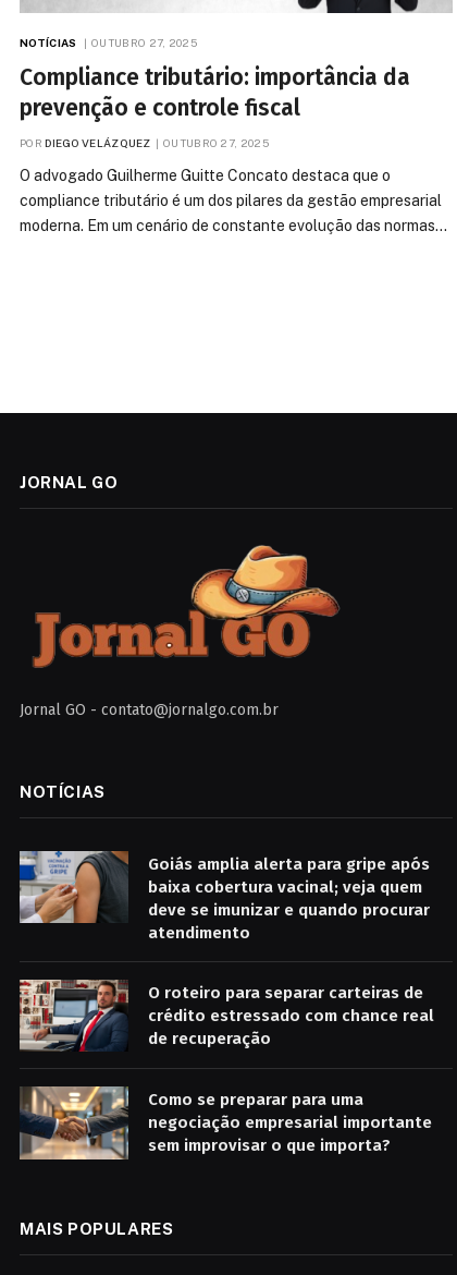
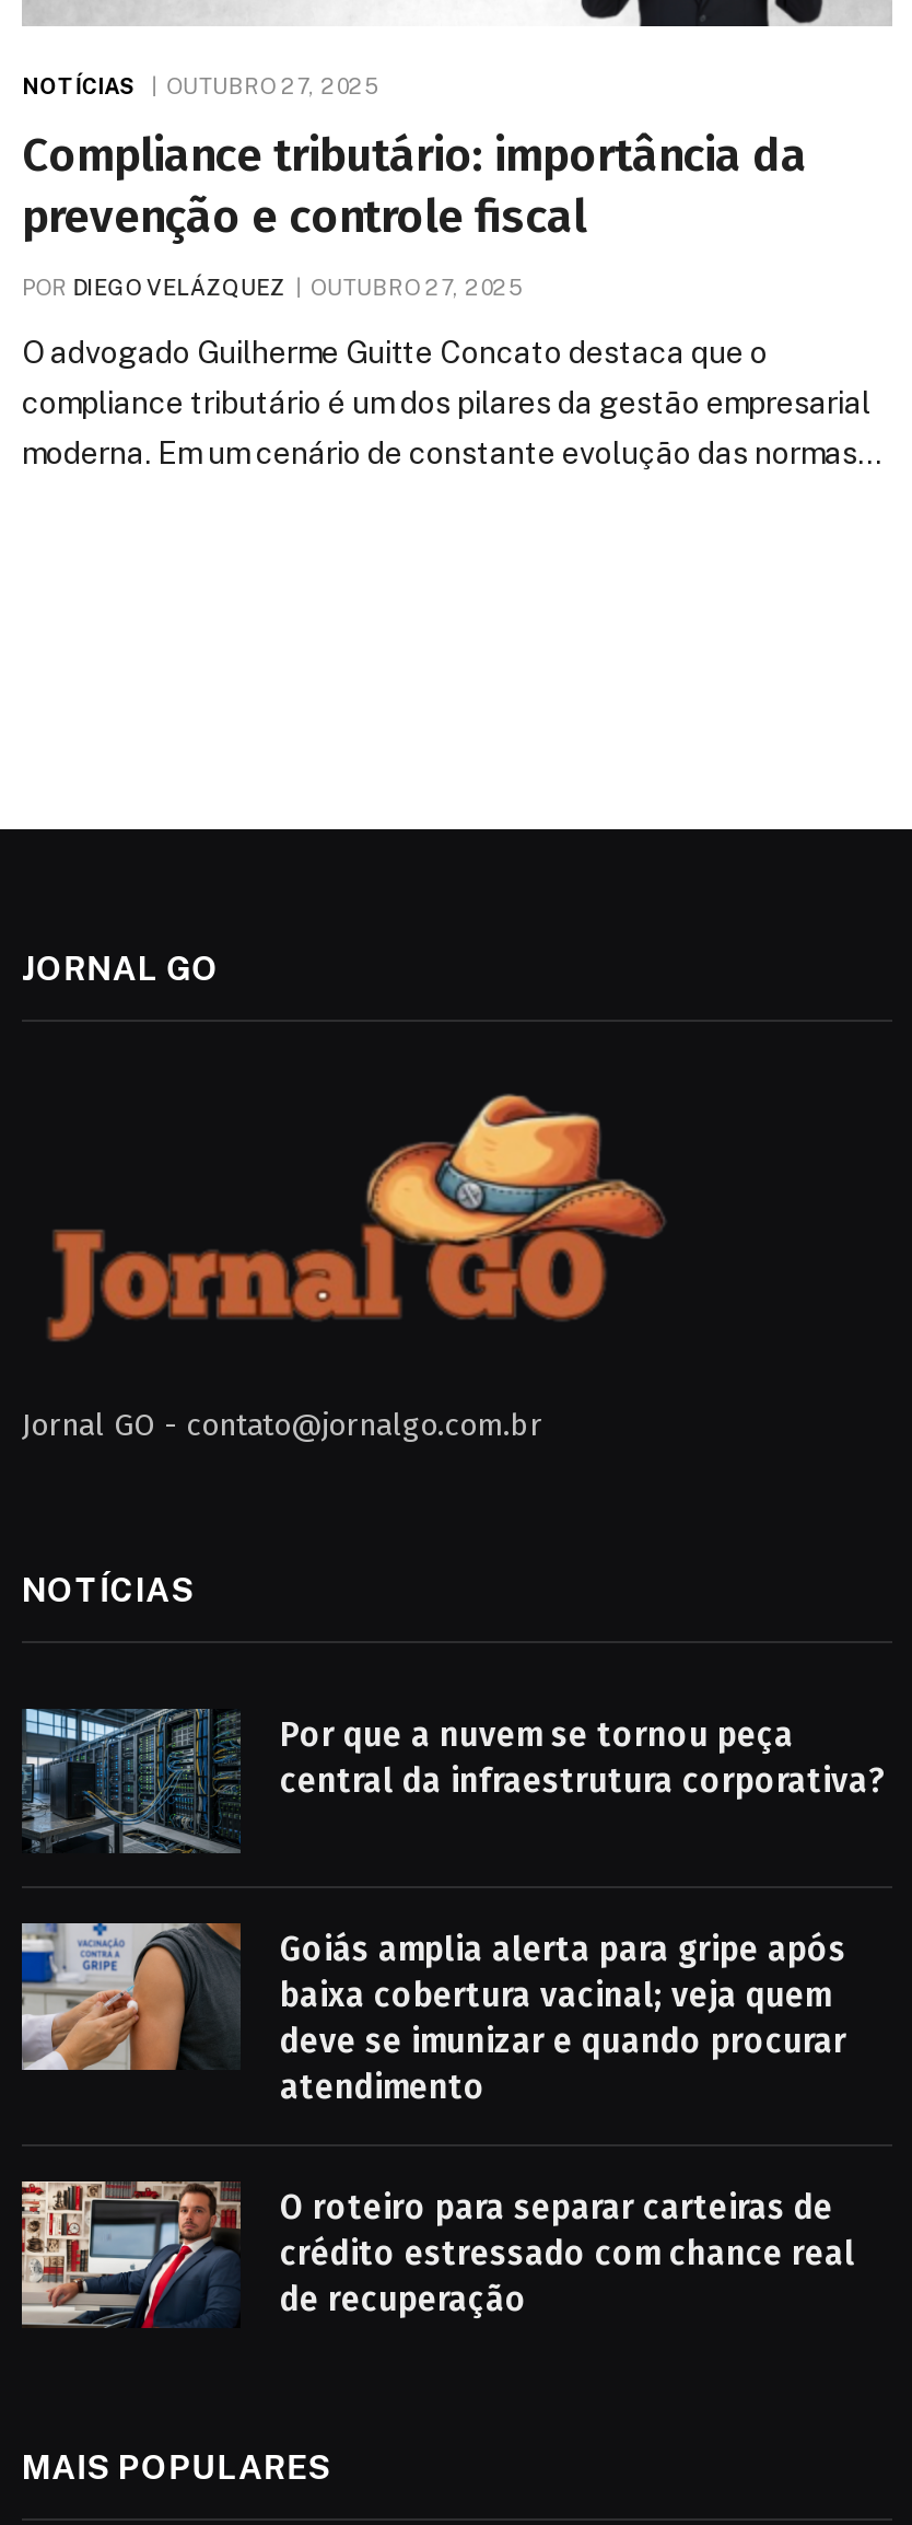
+ [image]
+ Por que a nuvem se tornou peça
+ central da infraestrutura corporativa?

moved down: [image] | Goiás amplia alerta para gripe após | baixa cobertura vacinal; veja quem | deve se imunizar e quando procurar | atendimento | O roteiro para separar carteiras de | crédito estressado com chance real | de recuperação

- [image]
- Como se preparar para uma
- negociação empresarial importante
- sem improvisar o que importa?
